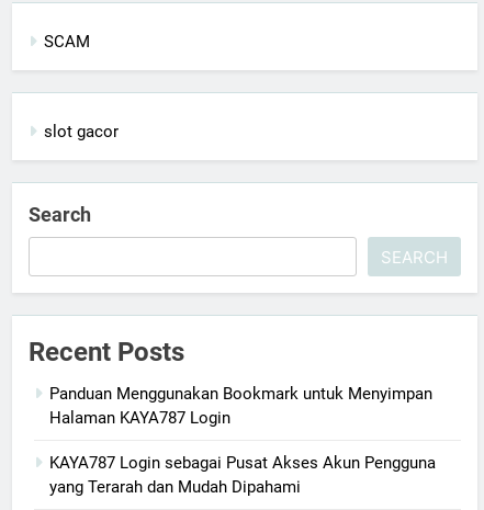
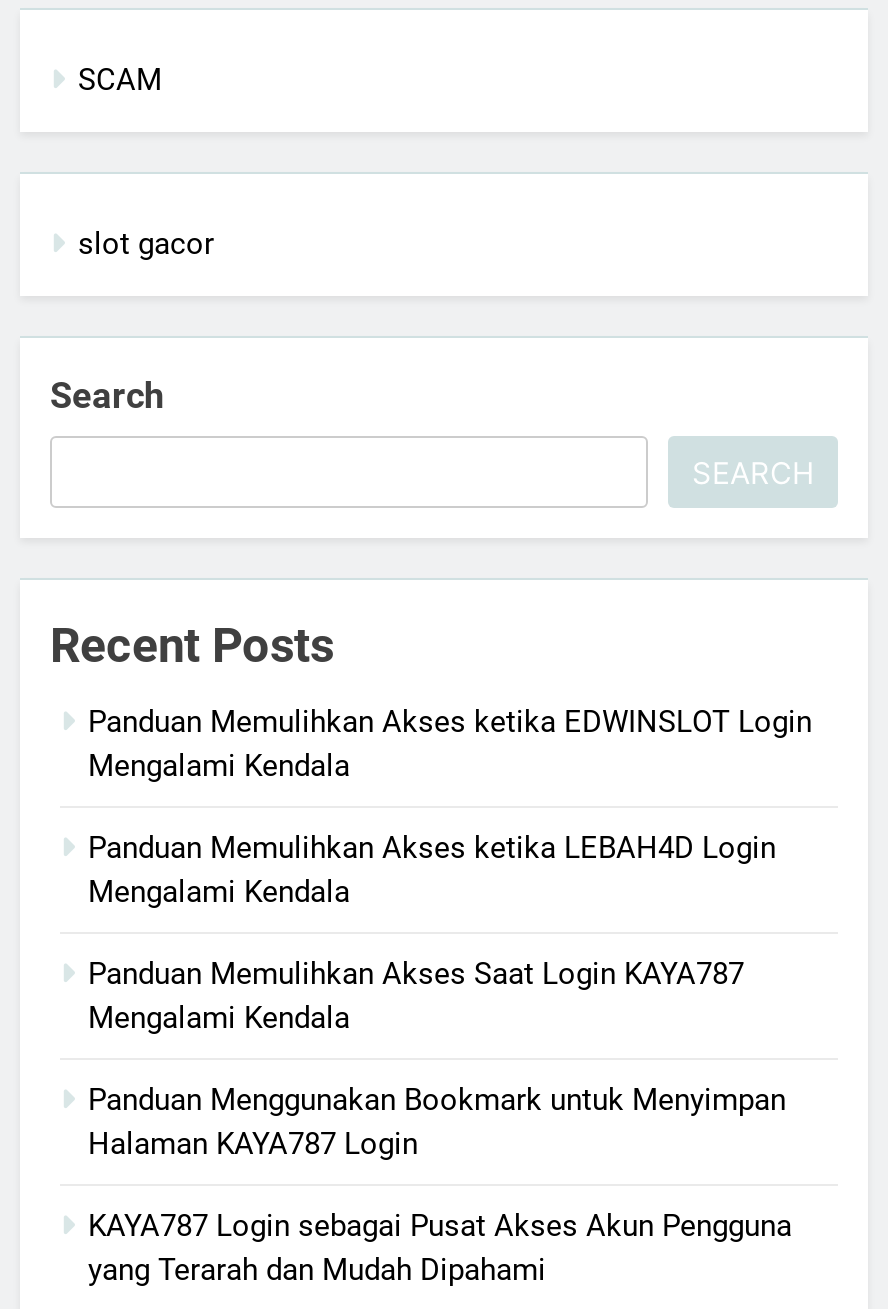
+ Panduan Memulihkan Akses ketika EDWINSLOT Login
+ Mengalami Kendala
+ Panduan Memulihkan Akses ketika LEBAH4D Login
+ Mengalami Kendala
+ Panduan Memulihkan Akses Saat Login KAYA787
+ Mengalami Kendala
